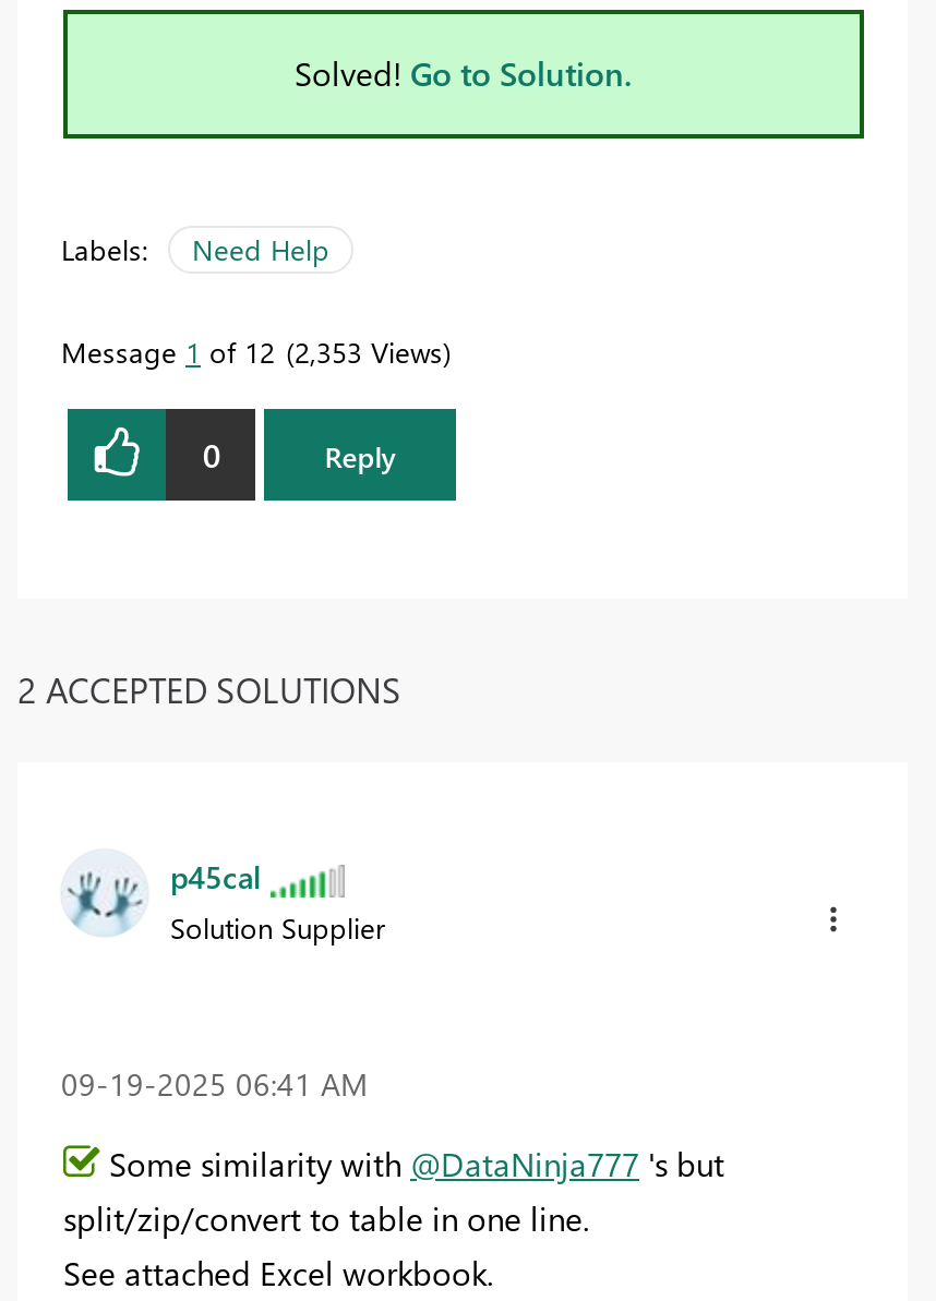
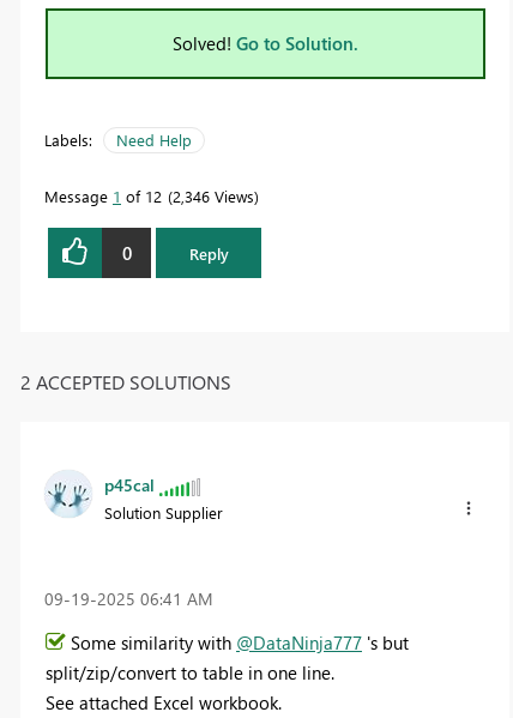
- Message 1 of 12 2,353 Views
+ Message 1 of 12 2,346 Views
